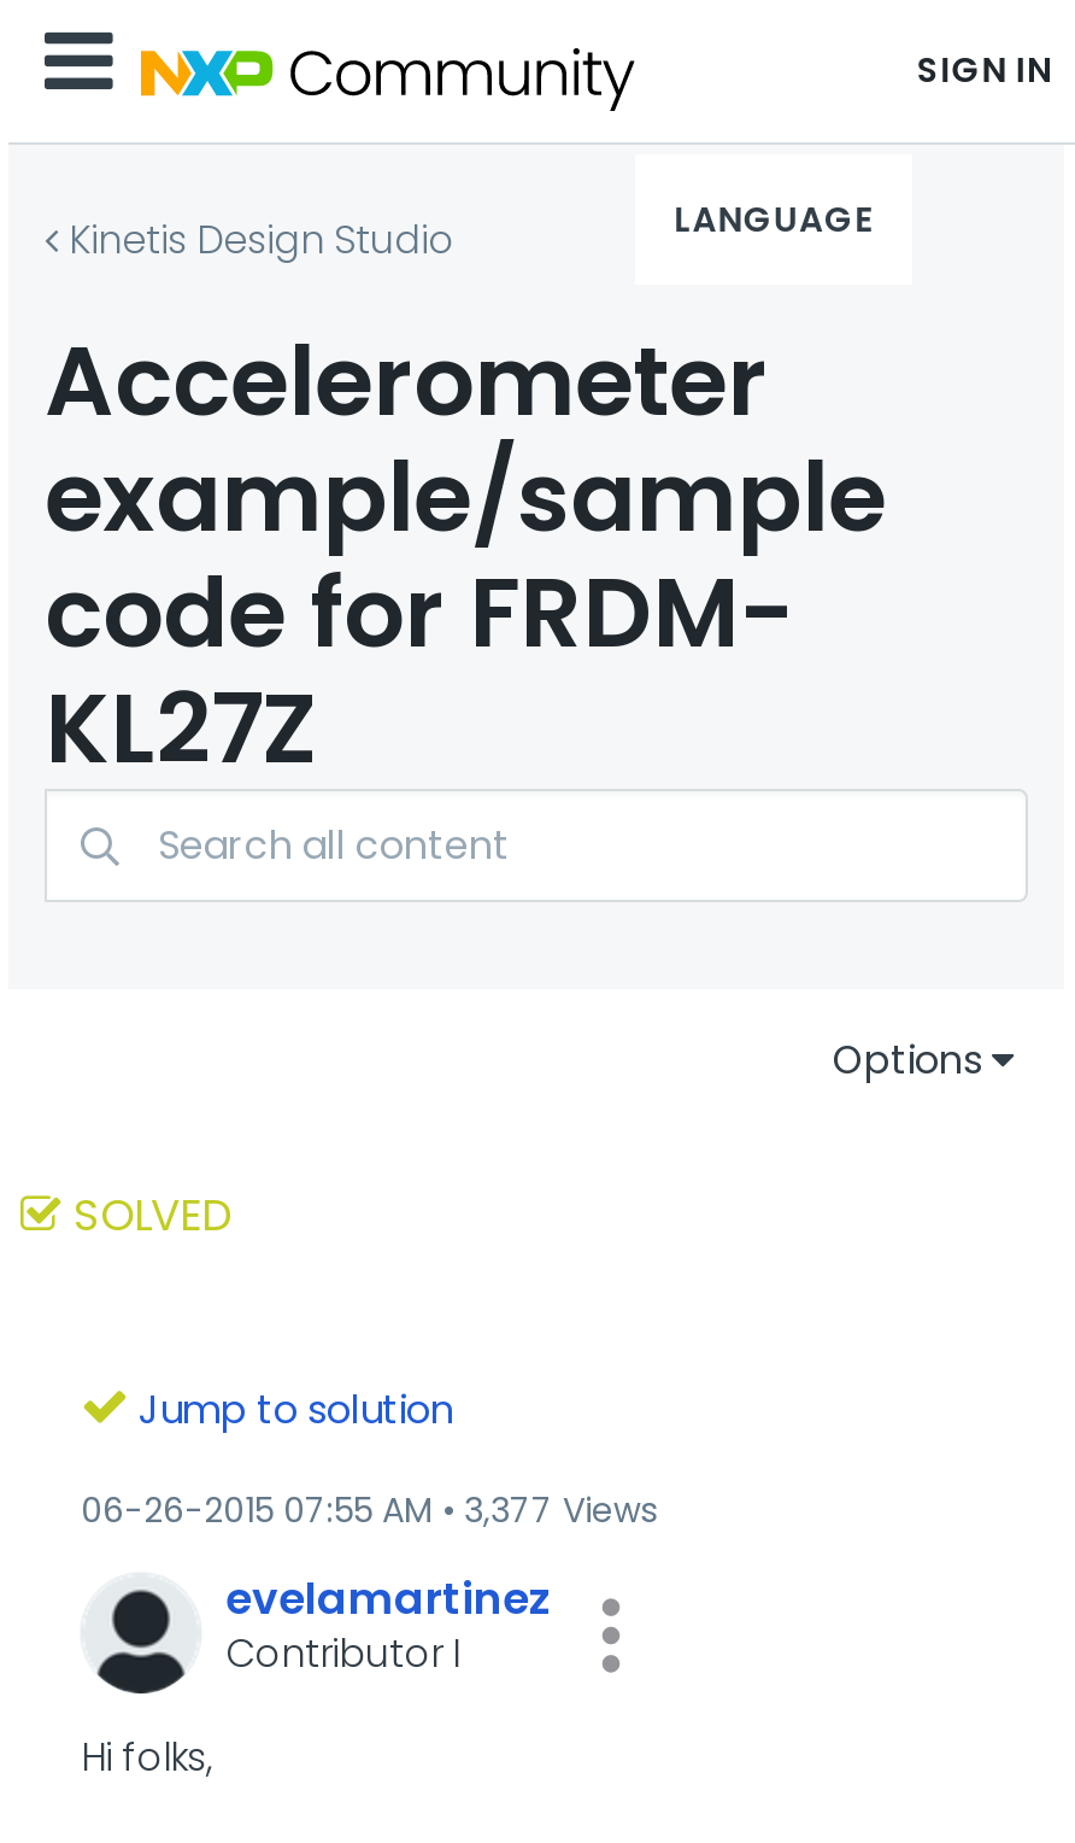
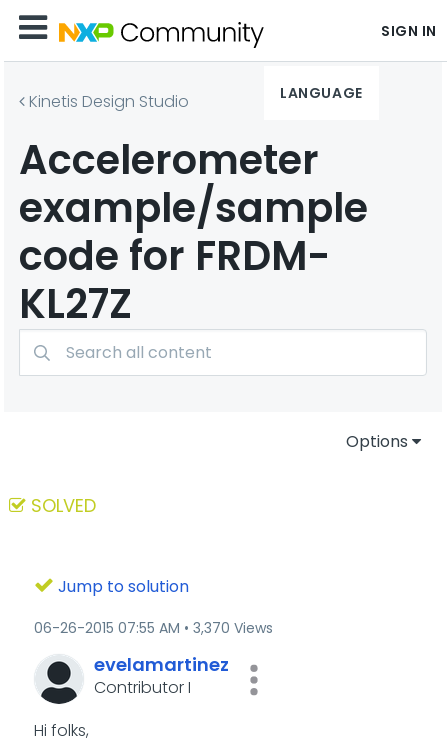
- 06-26-2015 07:55 AM 3,377 Views
+ 06-26-2015 07:55 AM 3,370 Views
